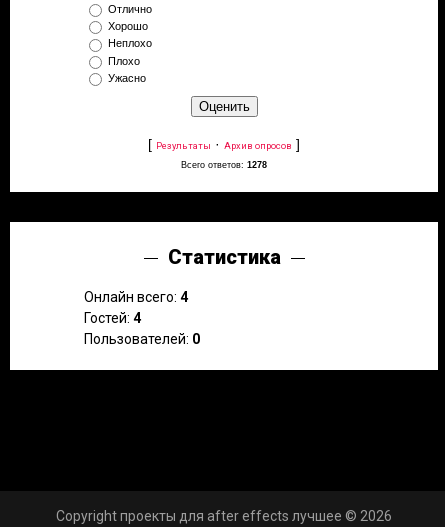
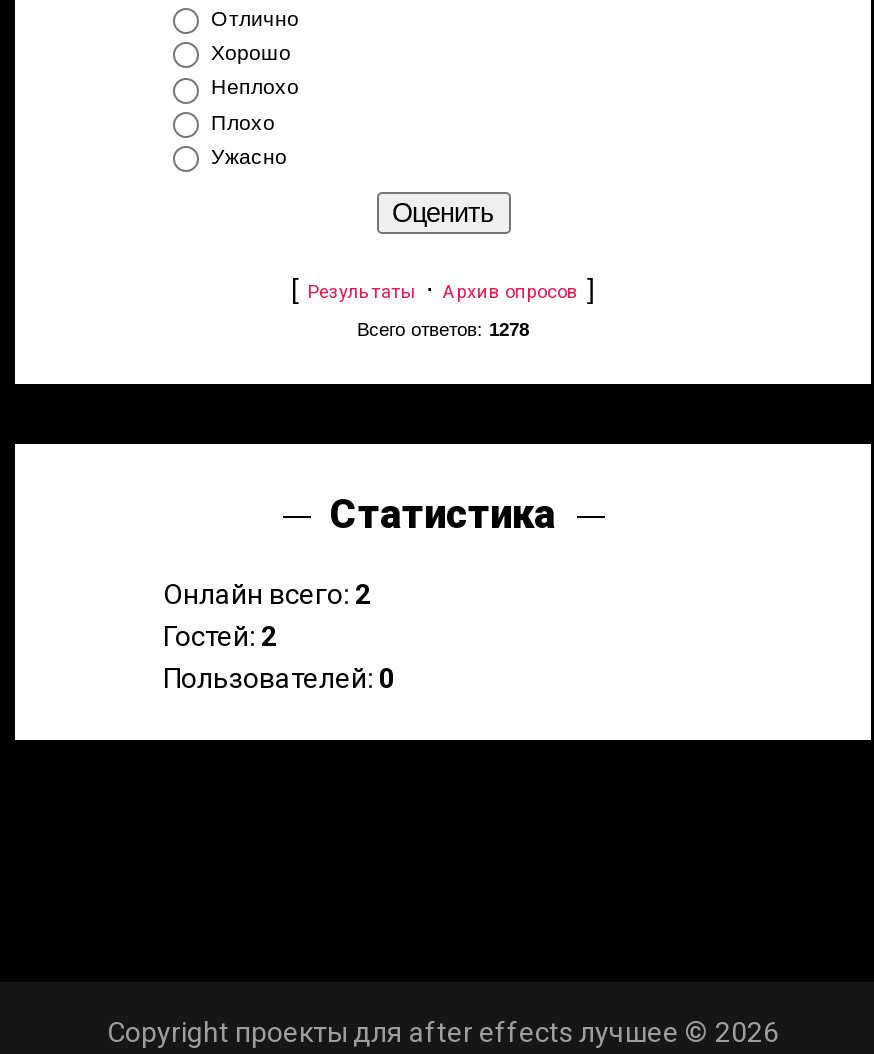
- Онлайн всего: 4
+ Онлайн всего: 2

- Гостей: 4
+ Гостей: 2
